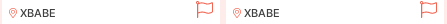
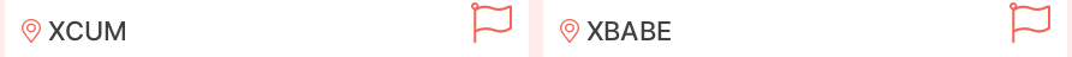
- XBABE
+ XCUM
